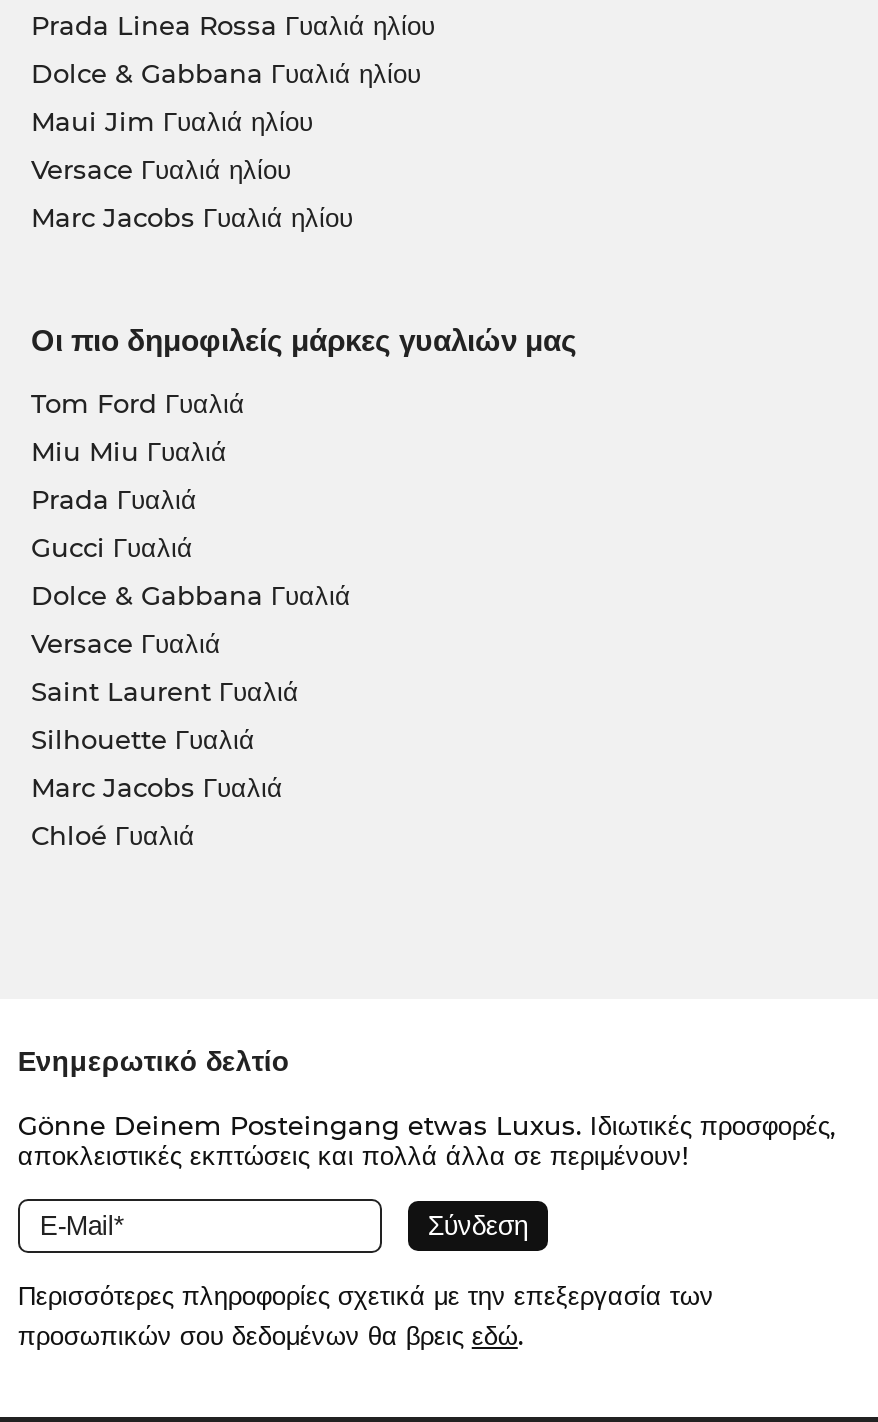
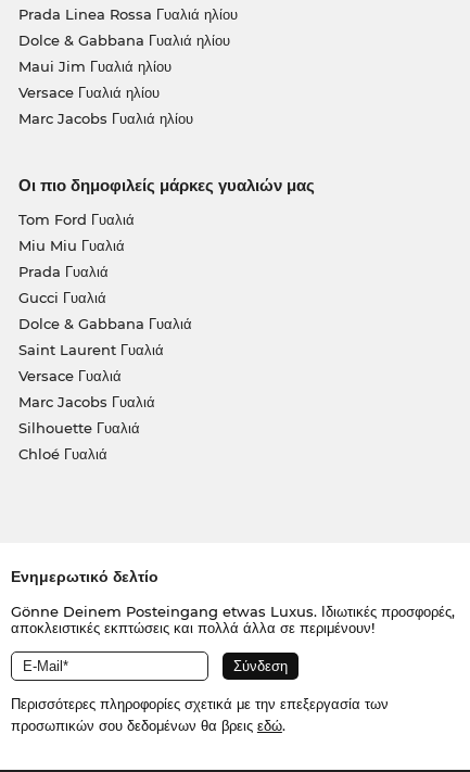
moved down: Versace Γυαλιά

moved up: Saint Laurent Γυαλιά

moved down: Silhouette Γυαλιά

moved up: Marc Jacobs Γυαλιά
